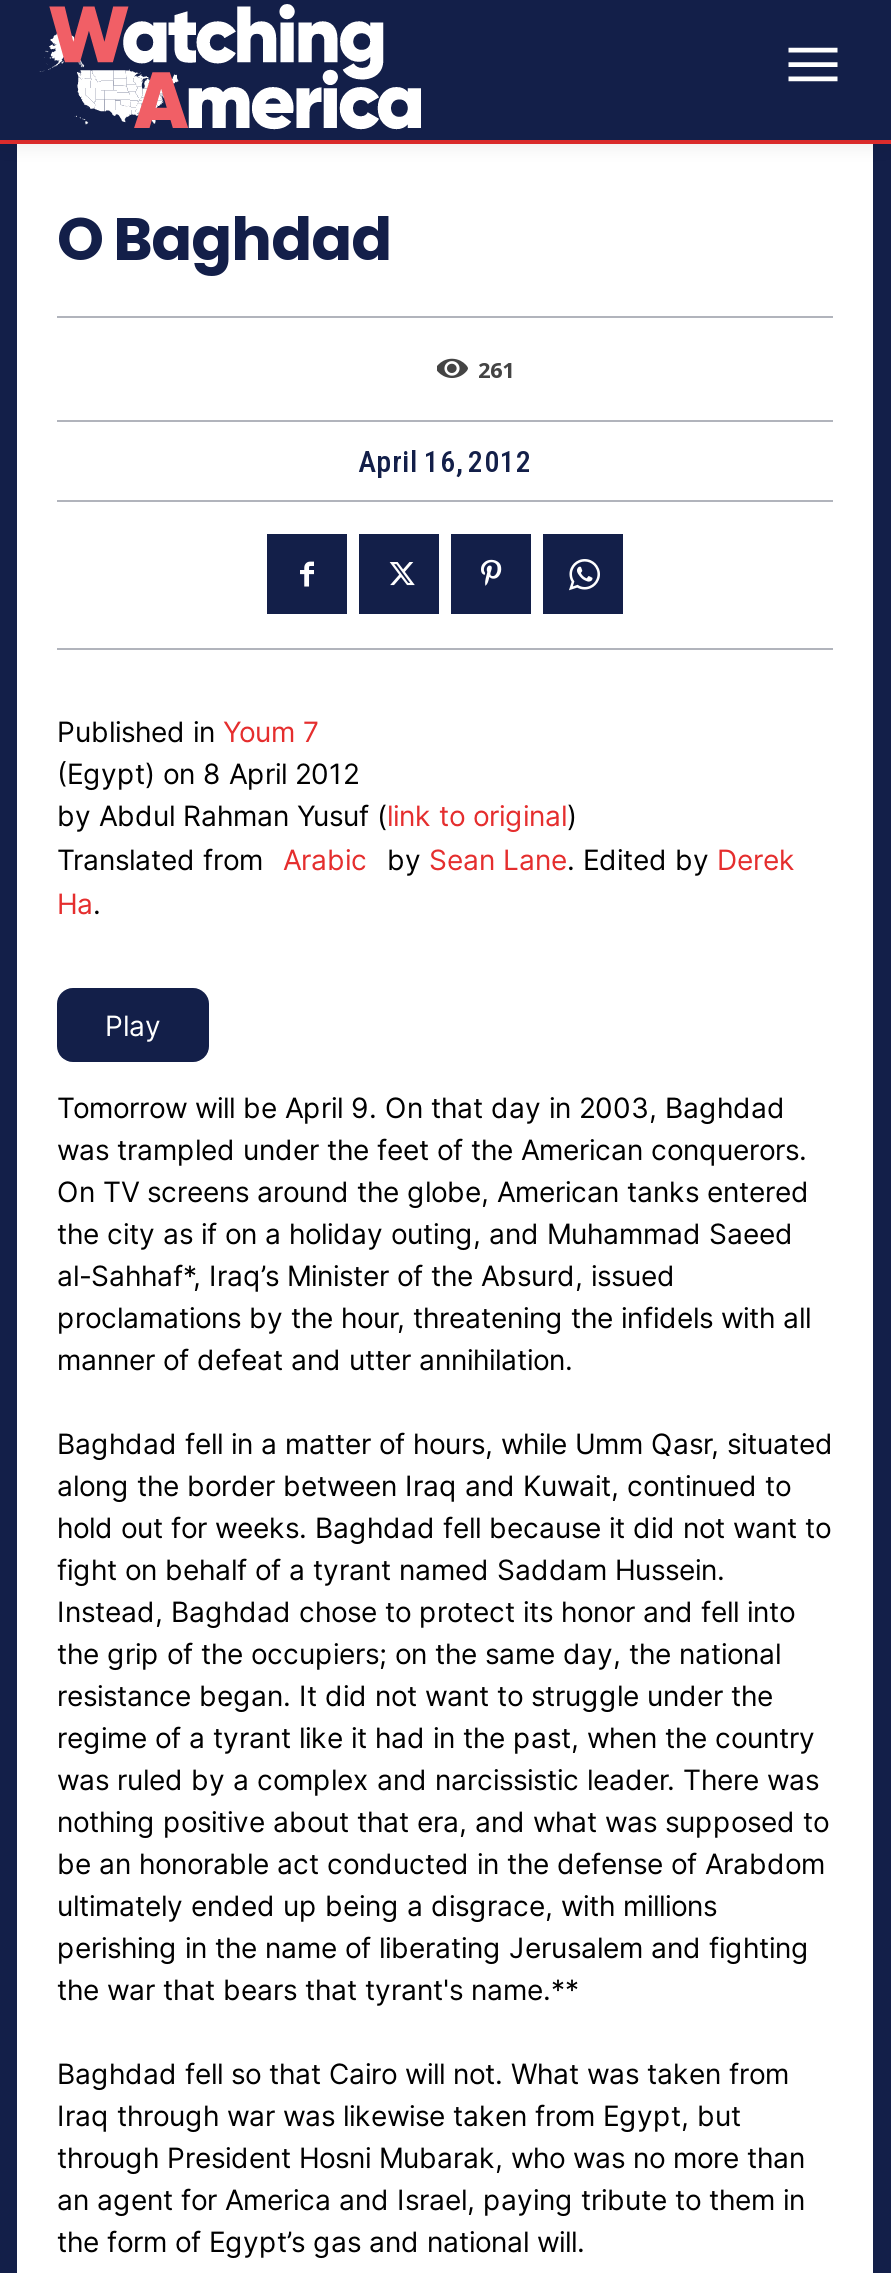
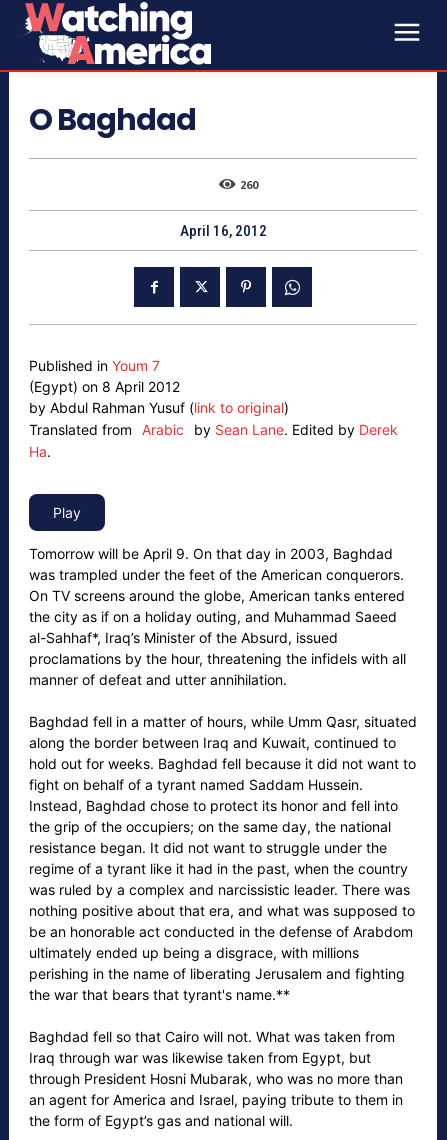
- 261
+ 260
